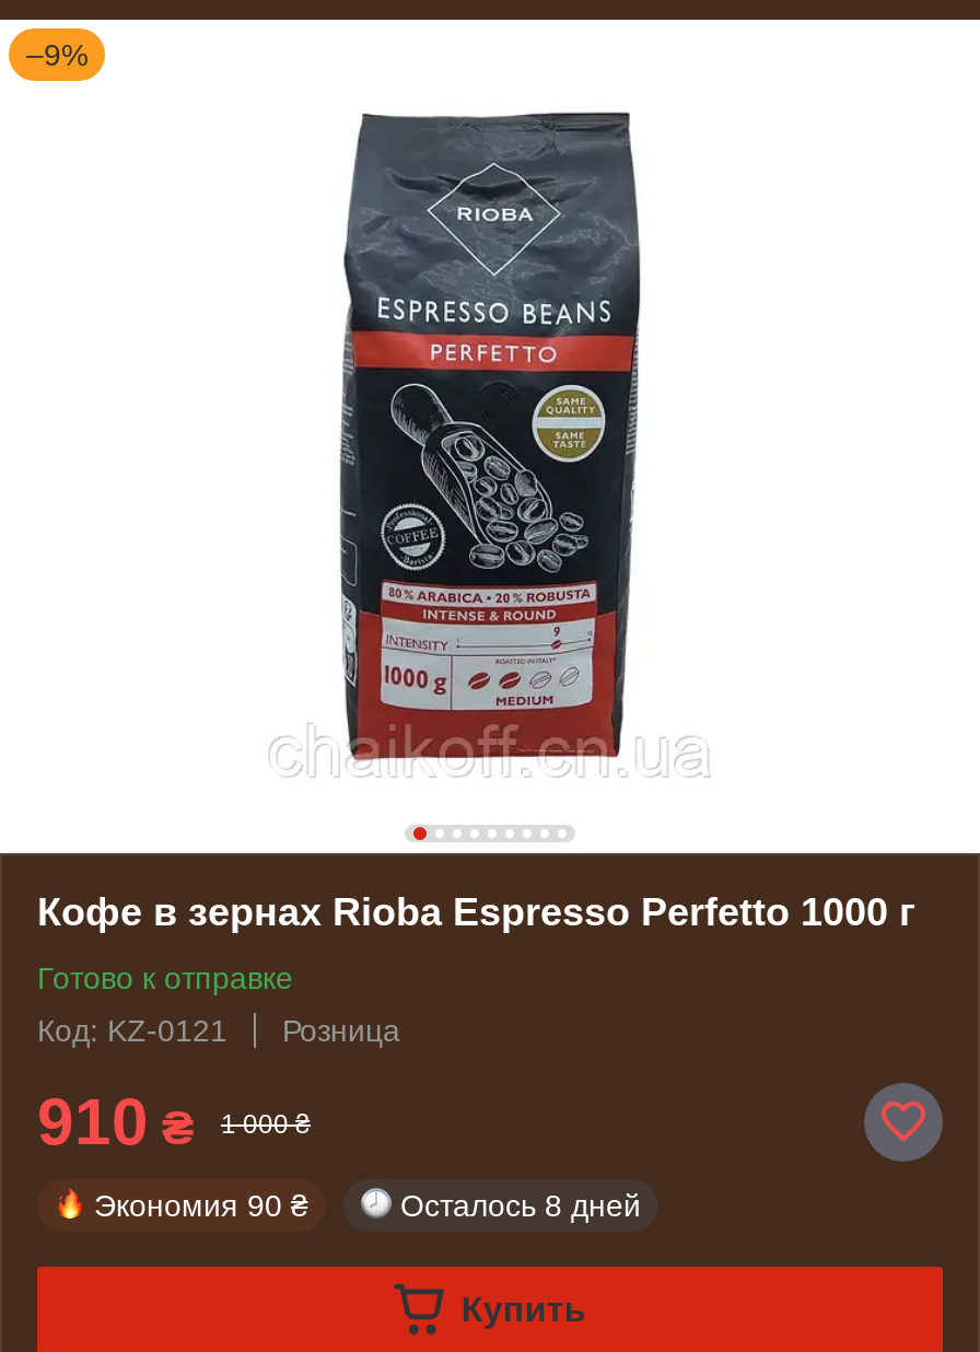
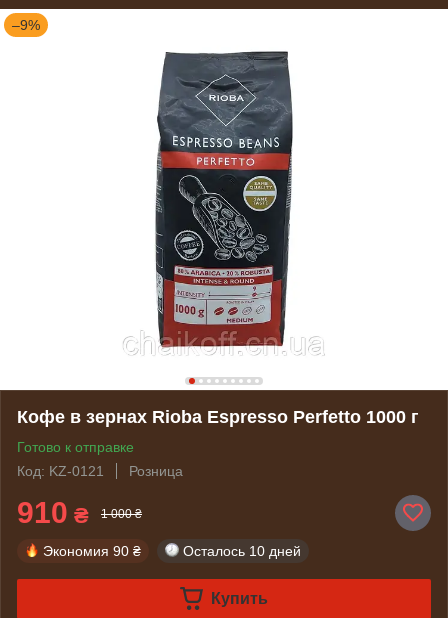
- Осталось 8 дней
+ Осталось 10 дней
